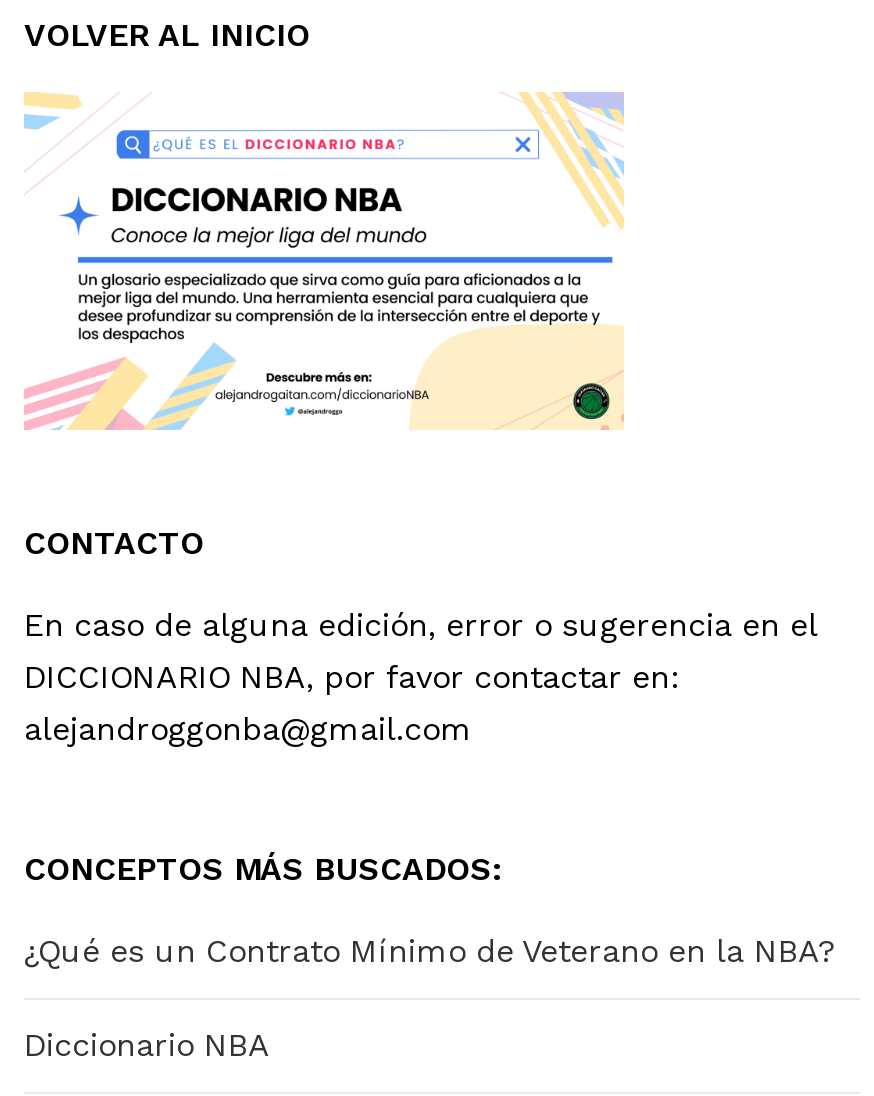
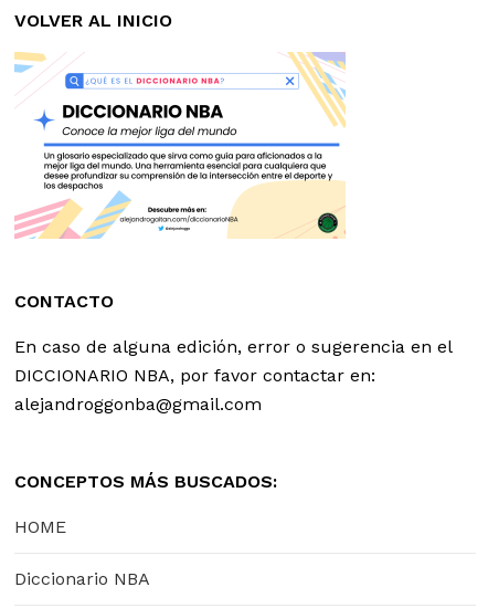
- ¿Qué es un Contrato Mínimo de Veterano en la NBA?
+ HOME
